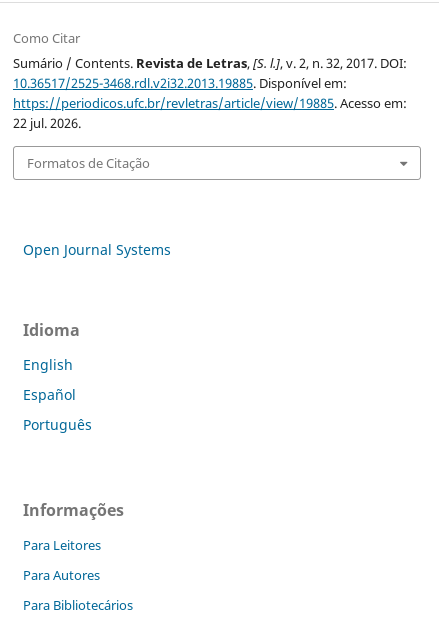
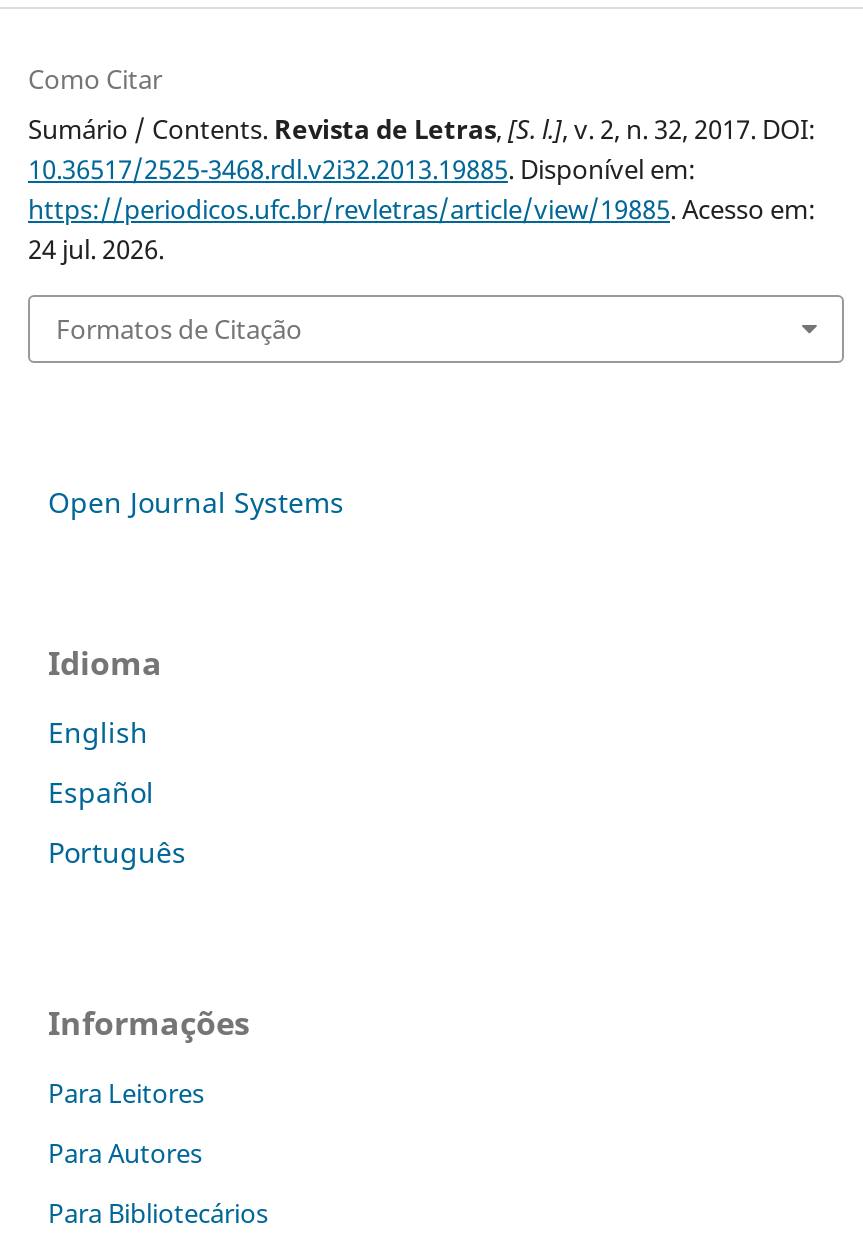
- 22 jul. 2026.
+ 24 jul. 2026.
